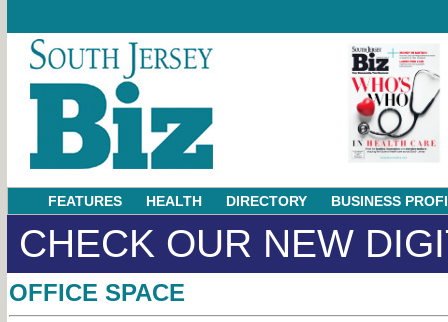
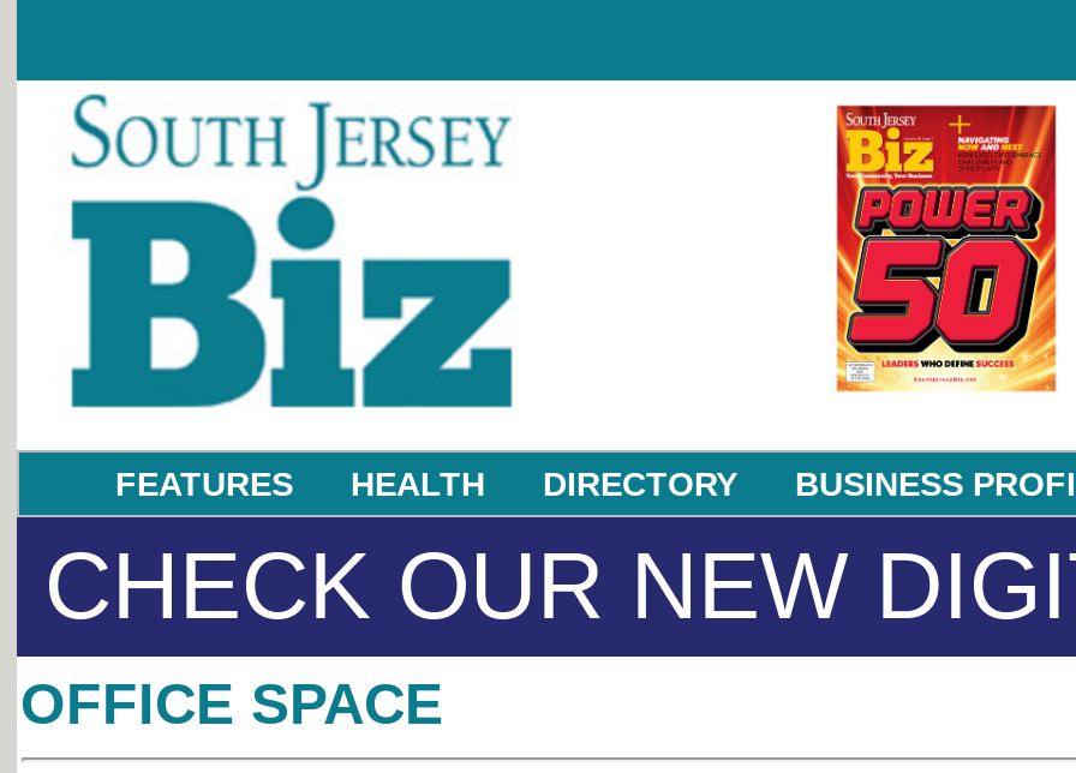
- [image]
+ [image]
